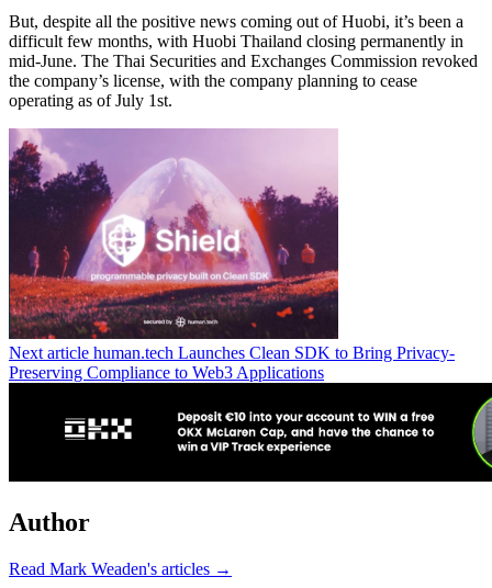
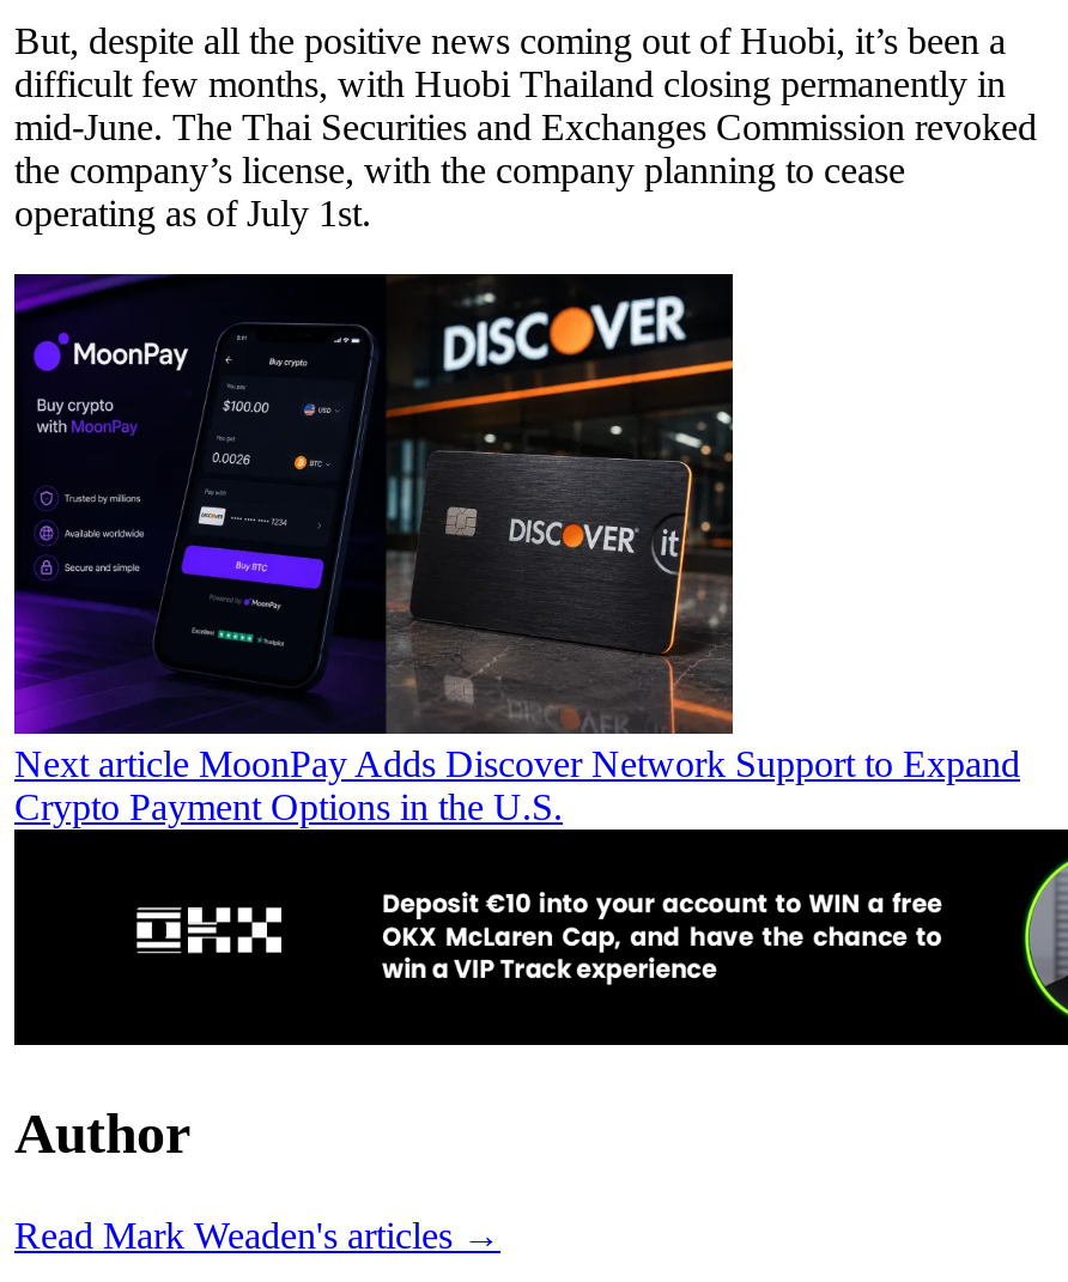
- [image]
- Next article human.tech Launches Clean SDK to Bring Privacy-
- Preserving Compliance to Web3 Applications
+ [image]
+ Next article MoonPay Adds Discover Network Support to Expand
+ Crypto Payment Options in the U.S.
